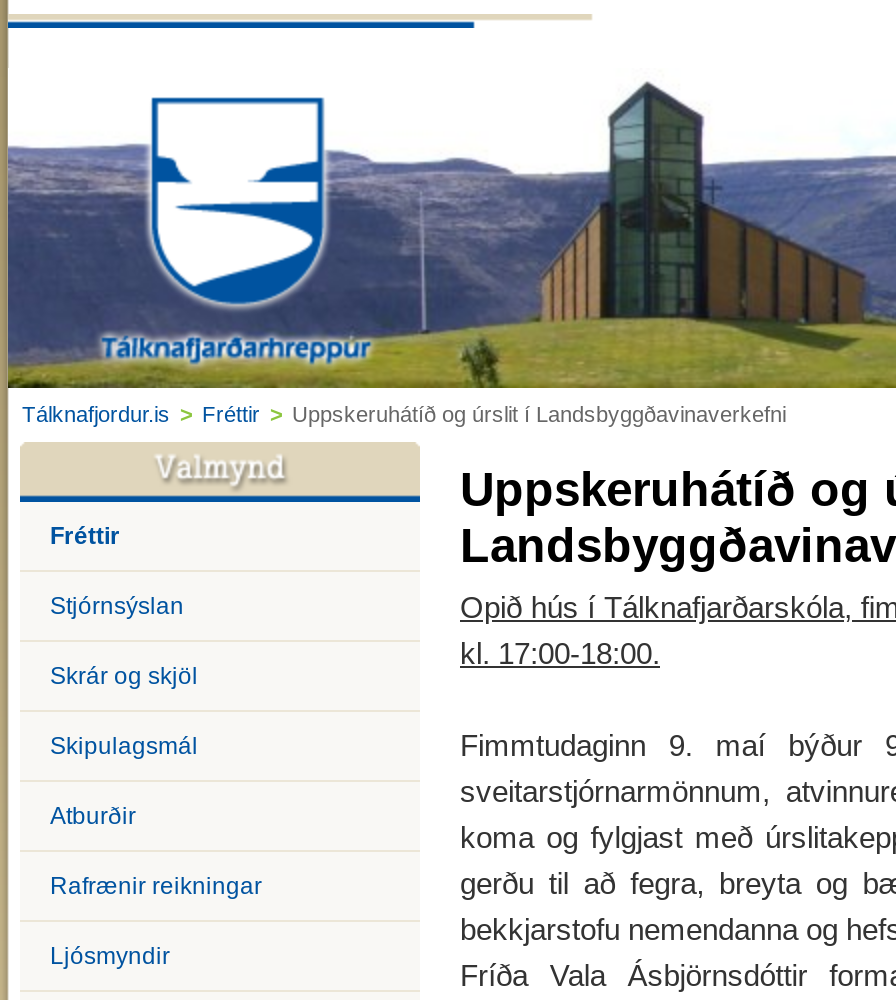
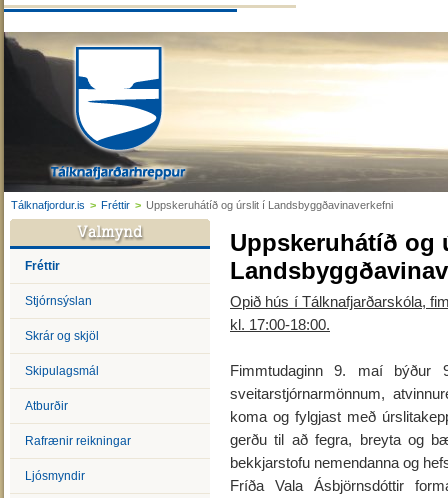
- [image]
+ [image]
